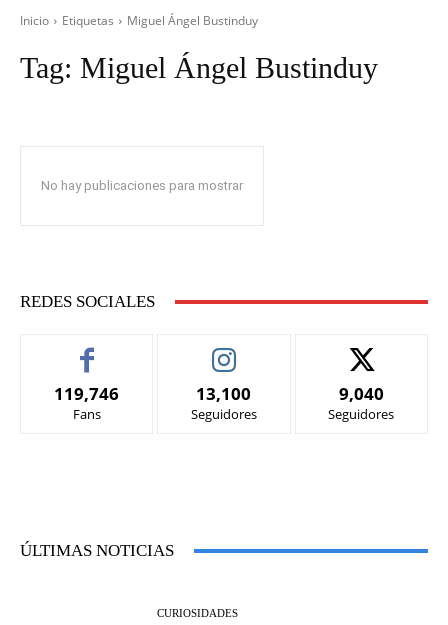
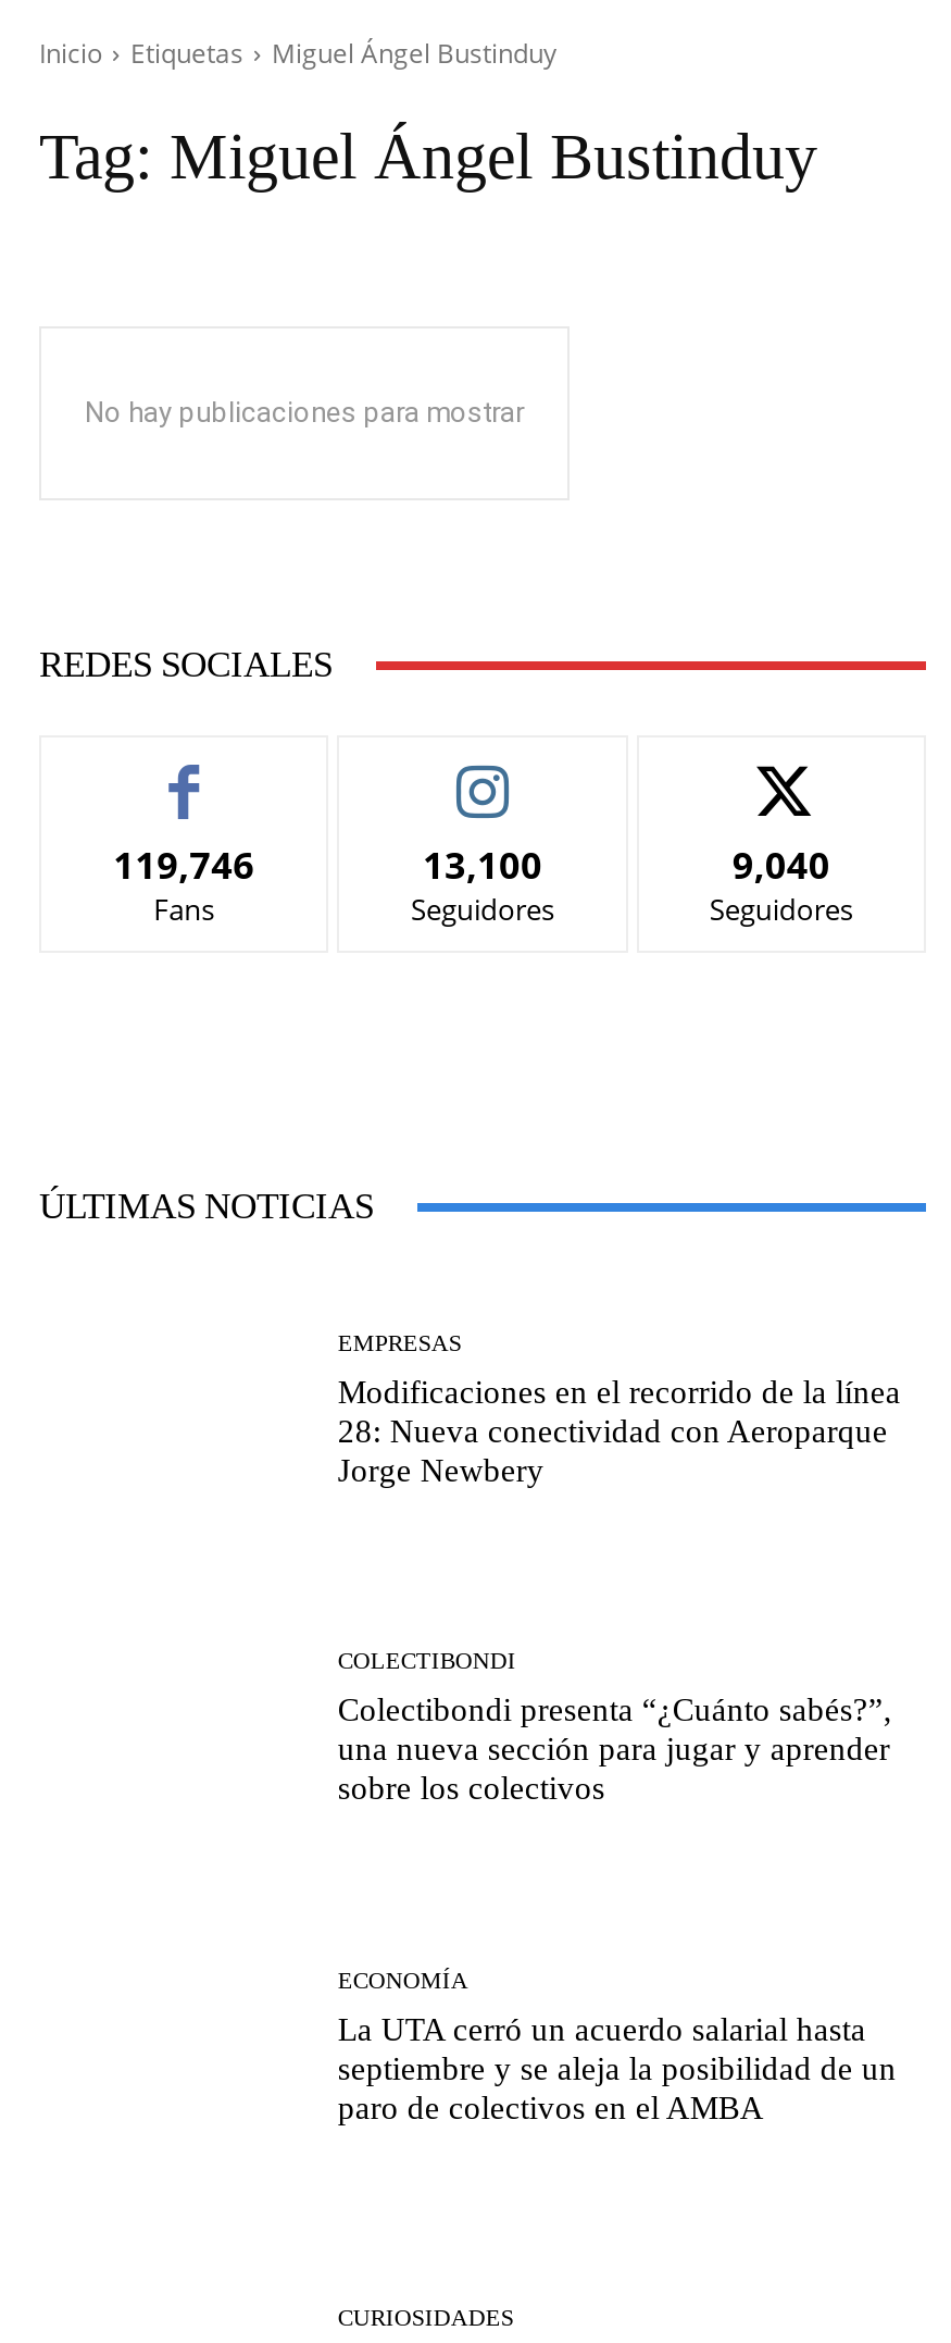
+ EMPRESAS
+ Modificaciones en el recorrido de la línea
+ 28: Nueva conectividad con Aeroparque
+ Jorge Newbery

+ COLECTIBONDI
+ Colectibondi presenta “¿Cuánto sabés?”,
+ una nueva sección para jugar y aprender
+ sobre los colectivos

+ ECONOMÍA
+ La UTA cerró un acuerdo salarial hasta
+ septiembre y se aleja la posibilidad de un
+ paro de colectivos en el AMBA
